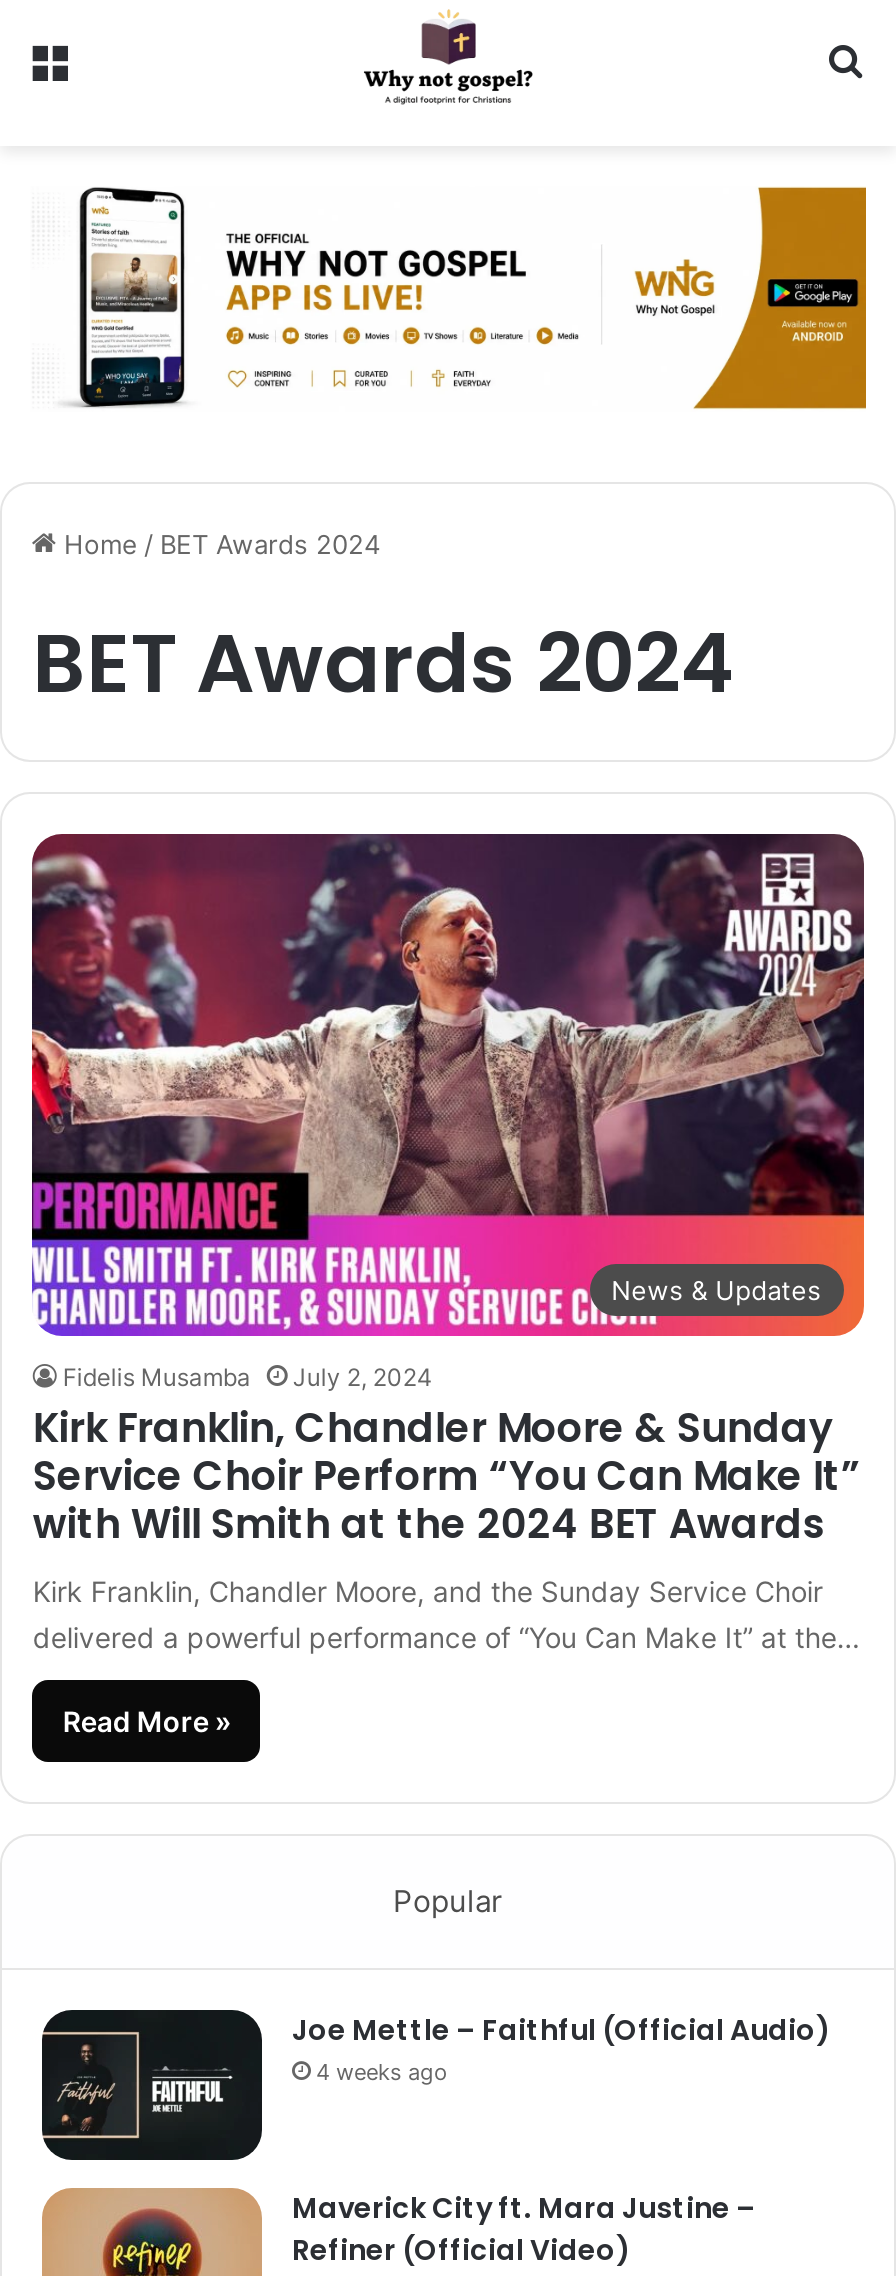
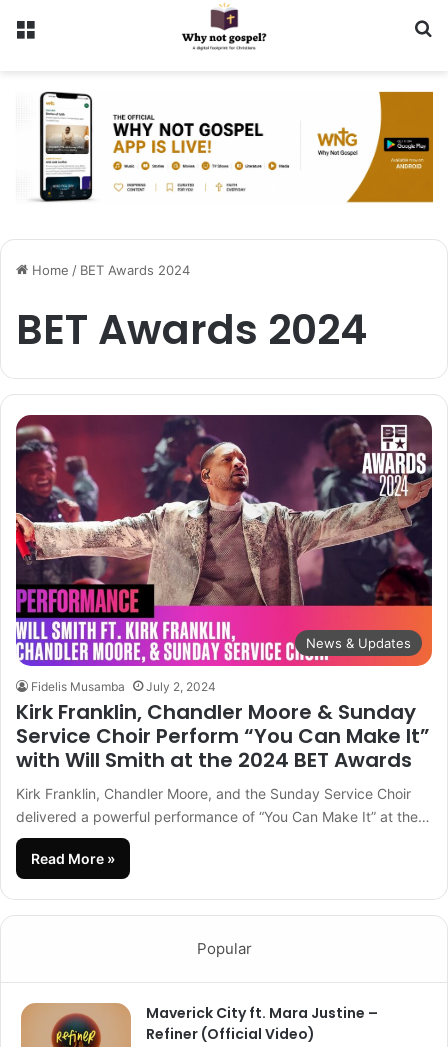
- [image]
- Joe Mettle – Faithful (Official Audio)
- 4 weeks ago
